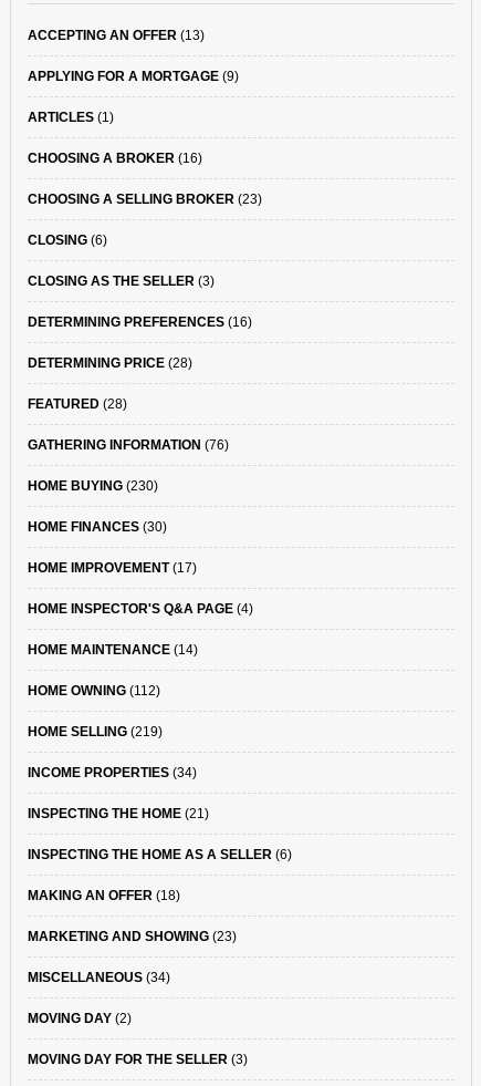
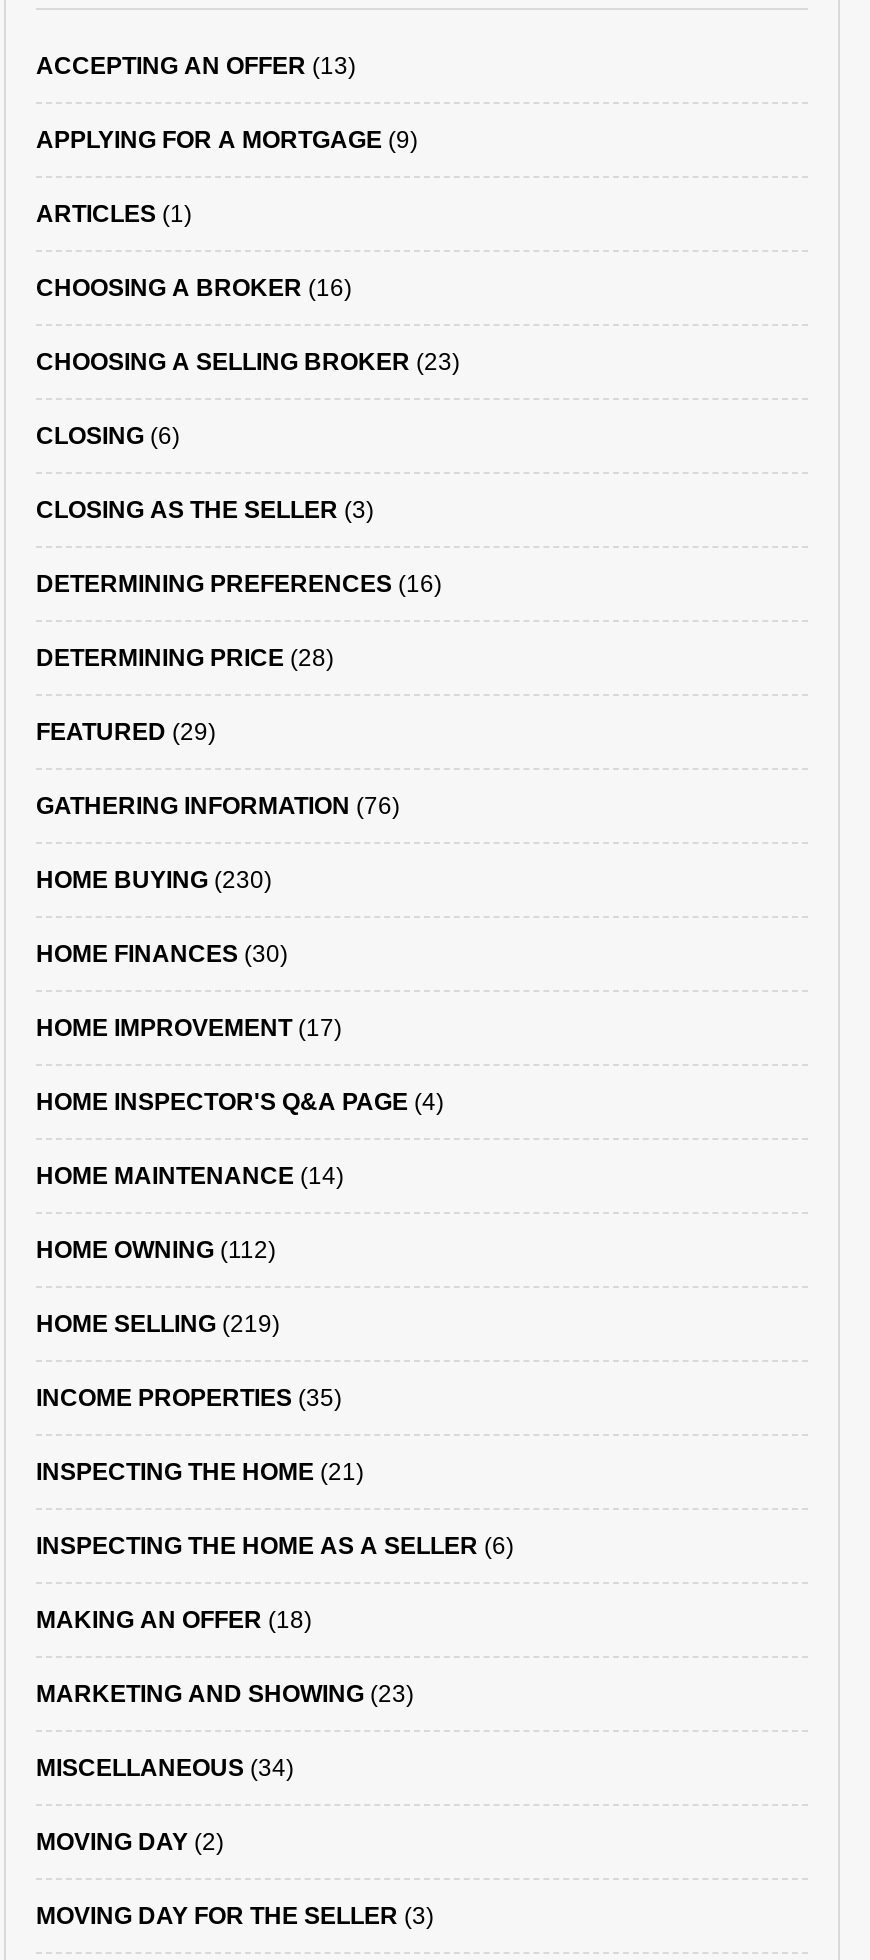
- FEATURED (28)
+ FEATURED (29)

- INCOME PROPERTIES (34)
+ INCOME PROPERTIES (35)
